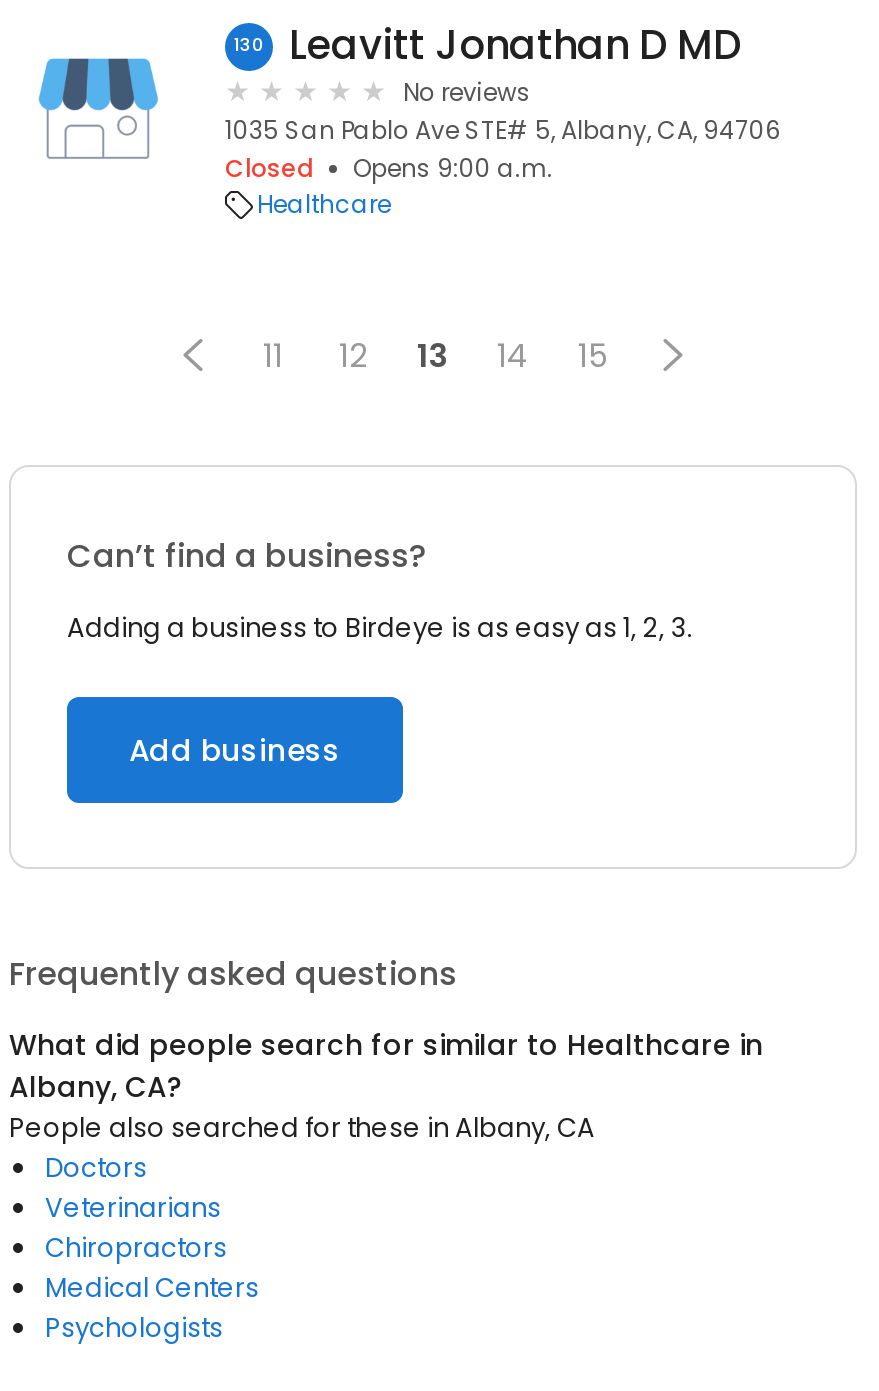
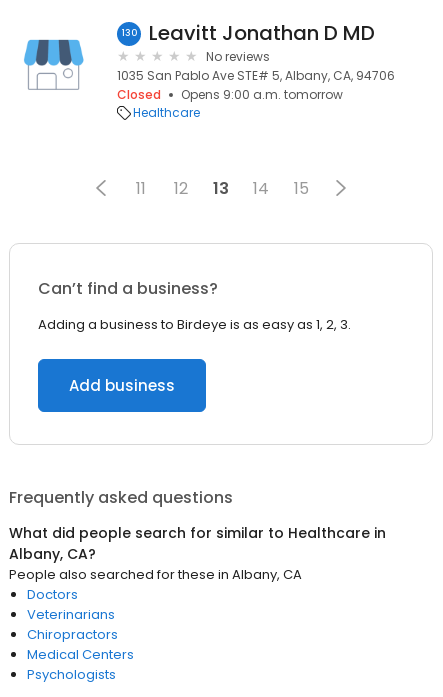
- Opens 9:00 a.m.
+ Opens 9:00 a.m. tomorrow
